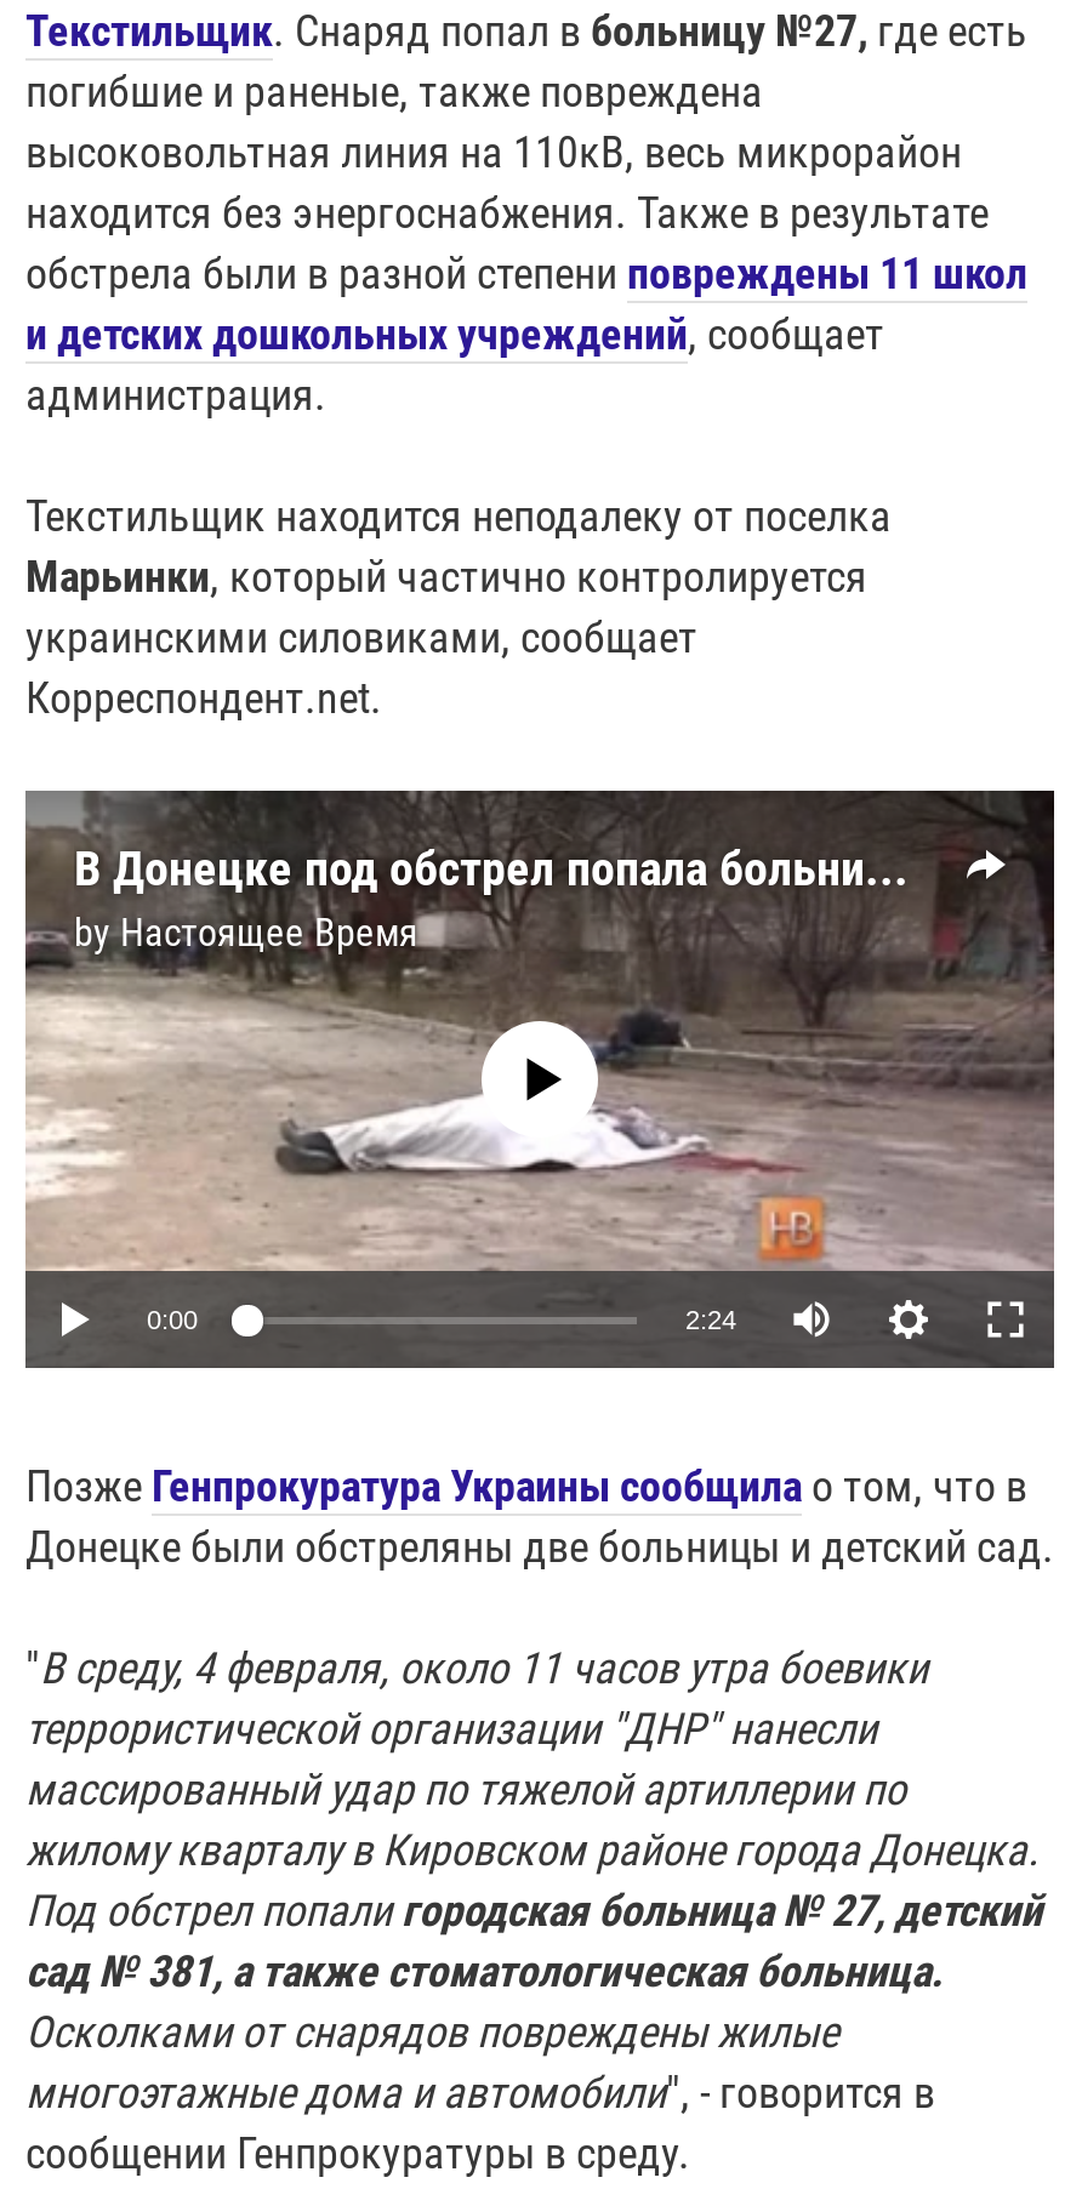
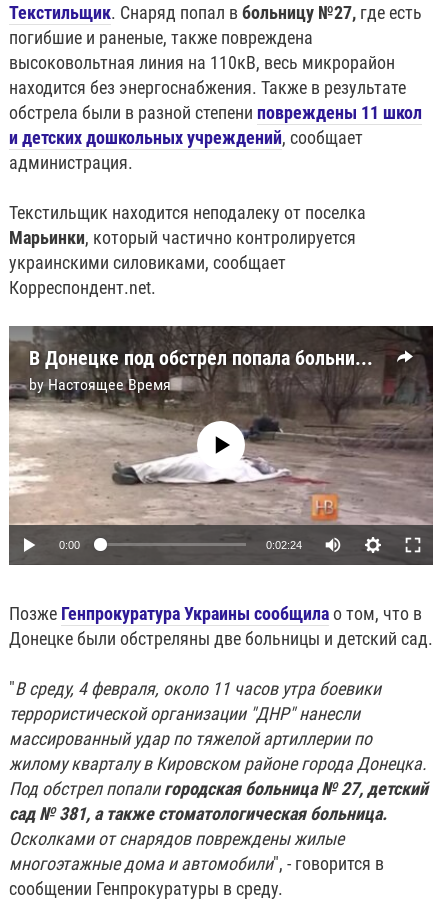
- 2:24
+ 0:02:24
